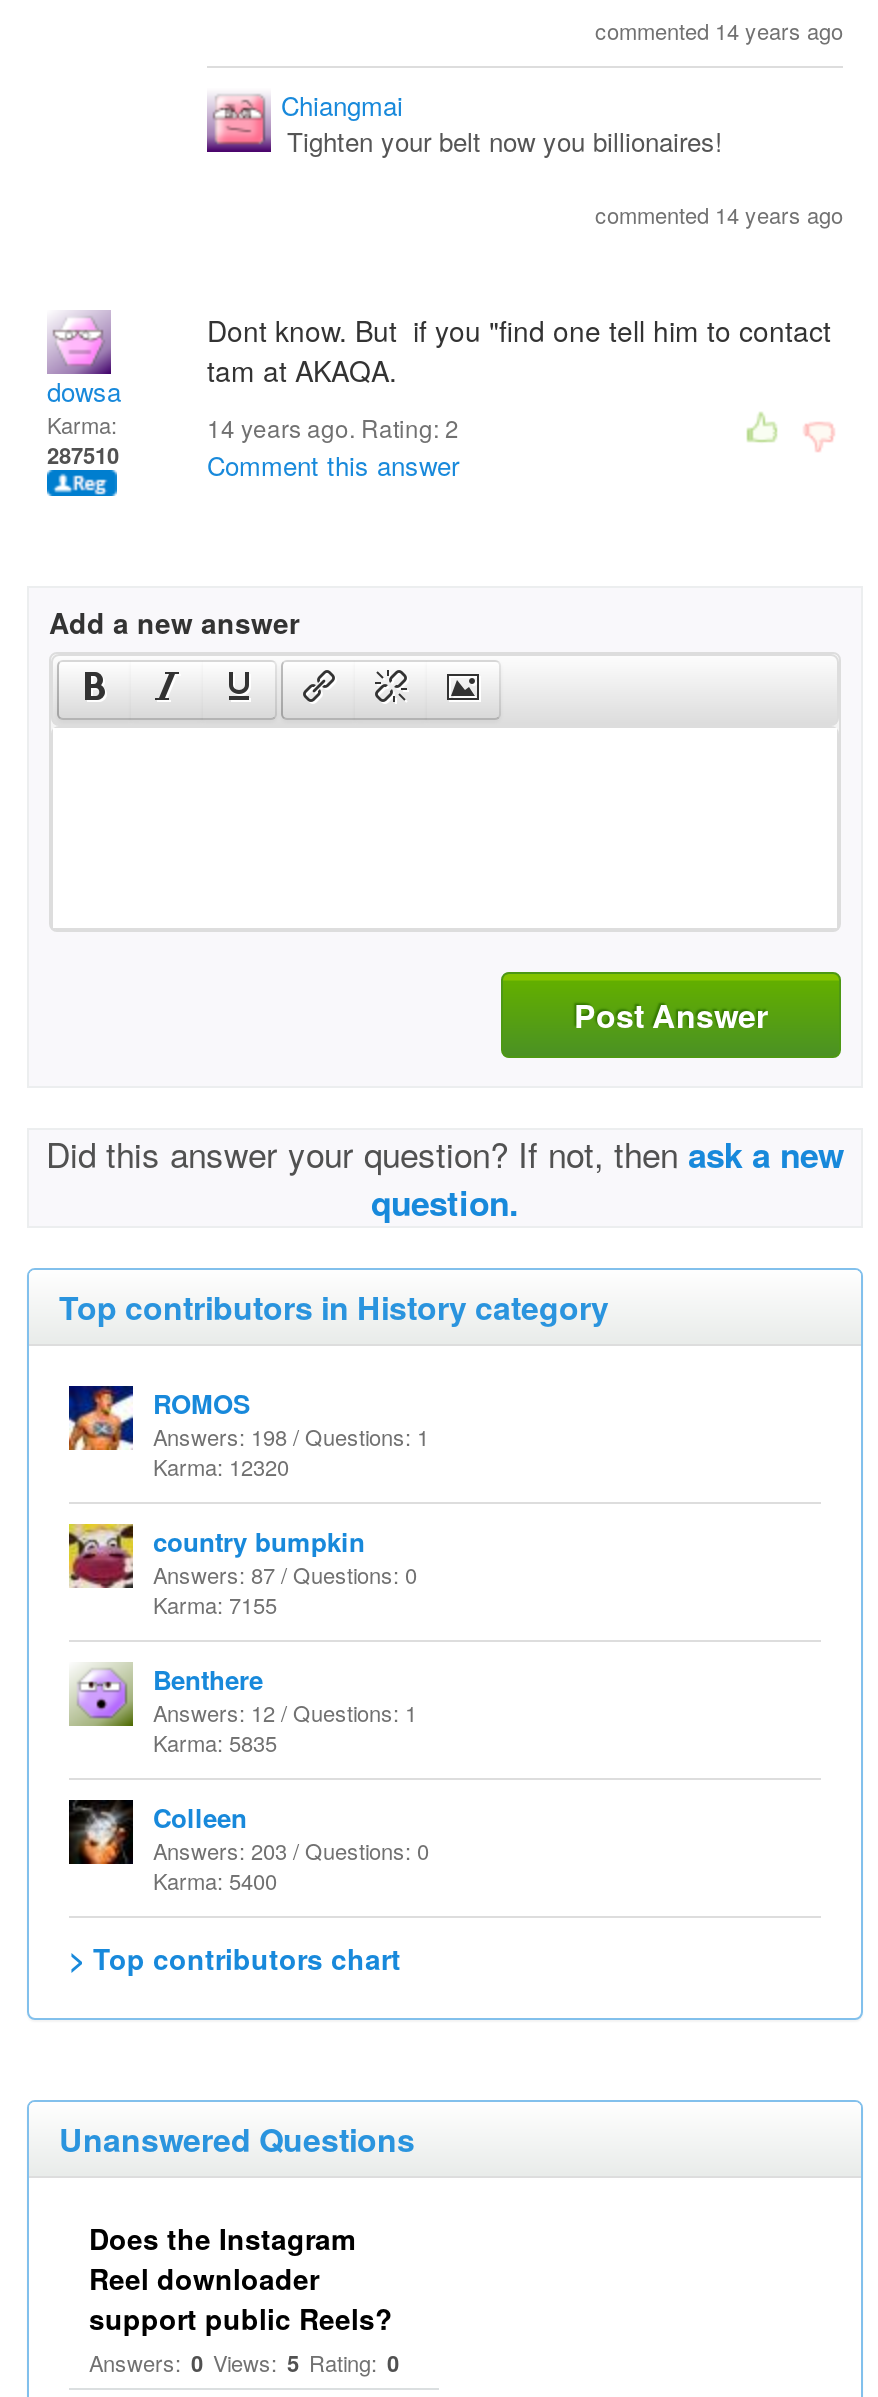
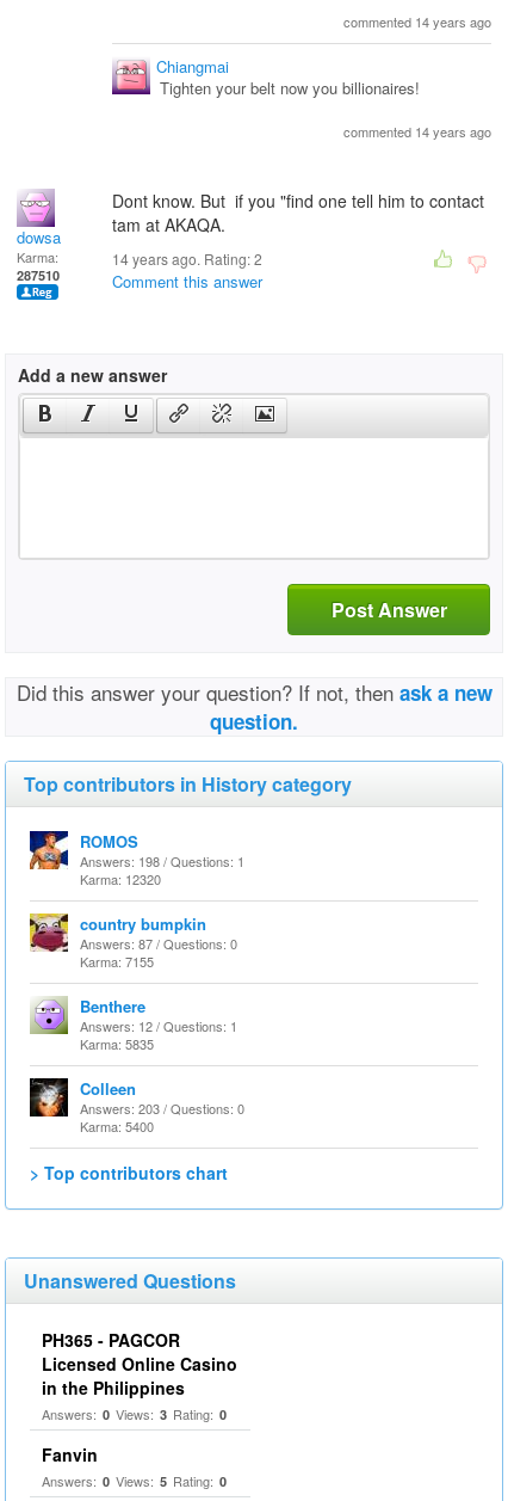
- Does the Instagram
- Reel downloader
- support public Reels?
+ PH365 - PAGCOR
+ Licensed Online Casino
+ in the Philippines
+ Answers: 0 Views: 3 Rating: 0
+ Fanvin
